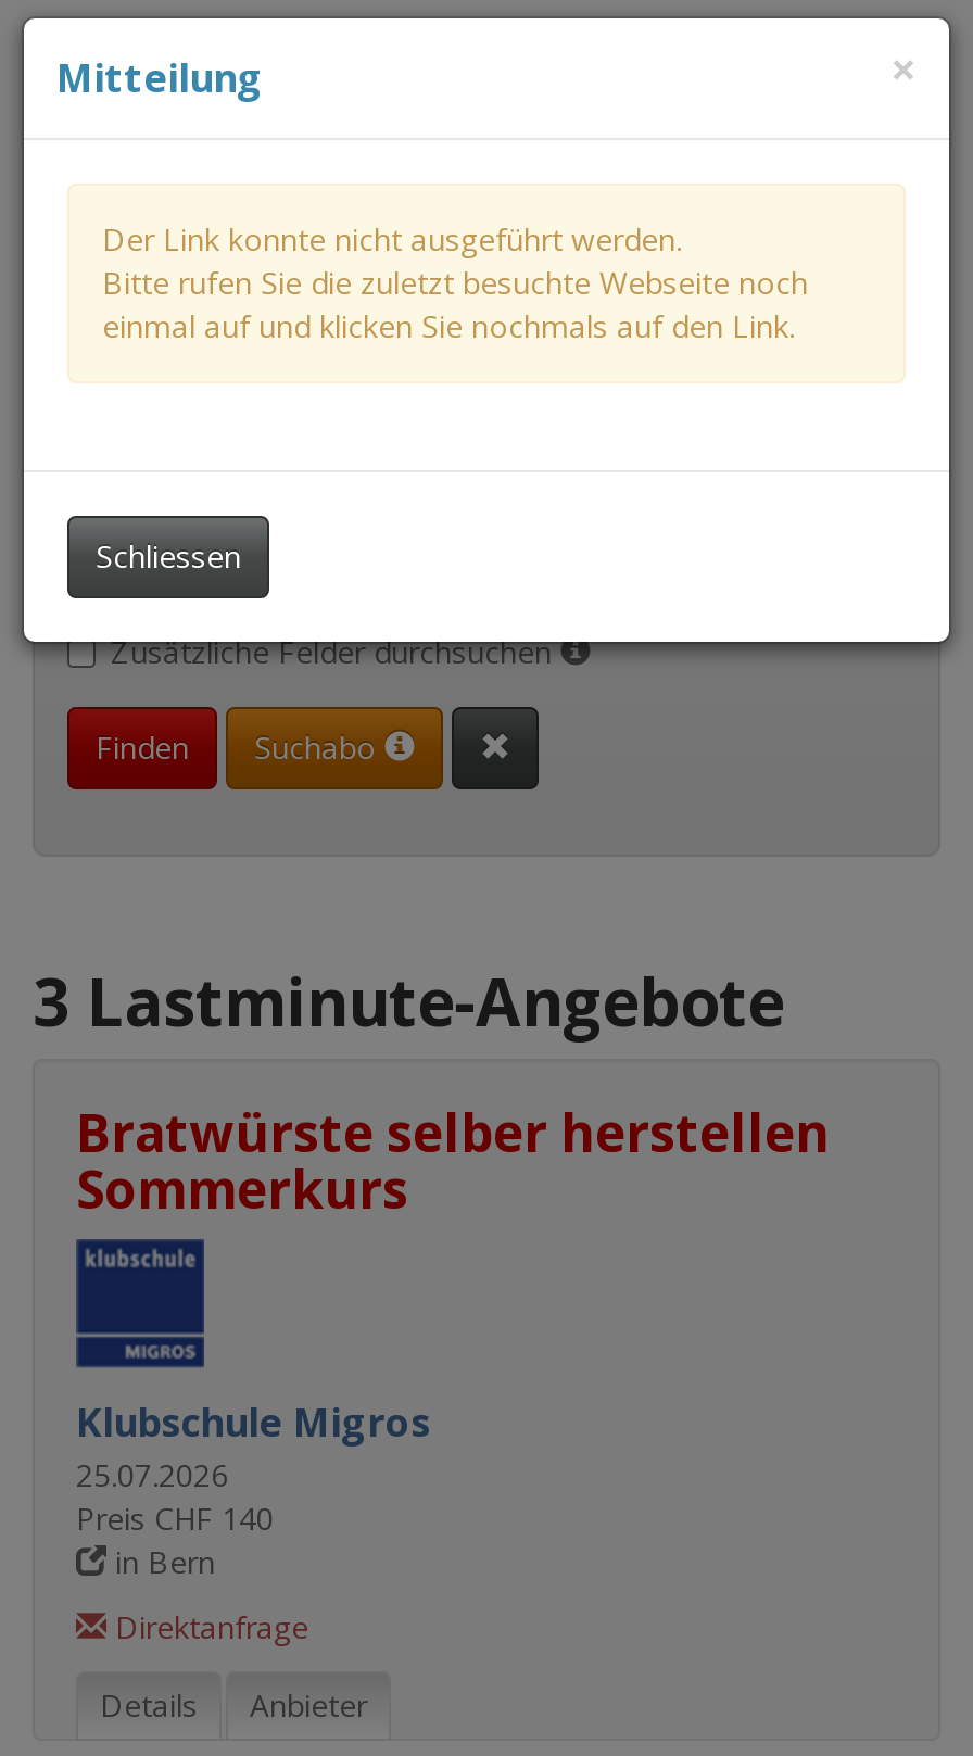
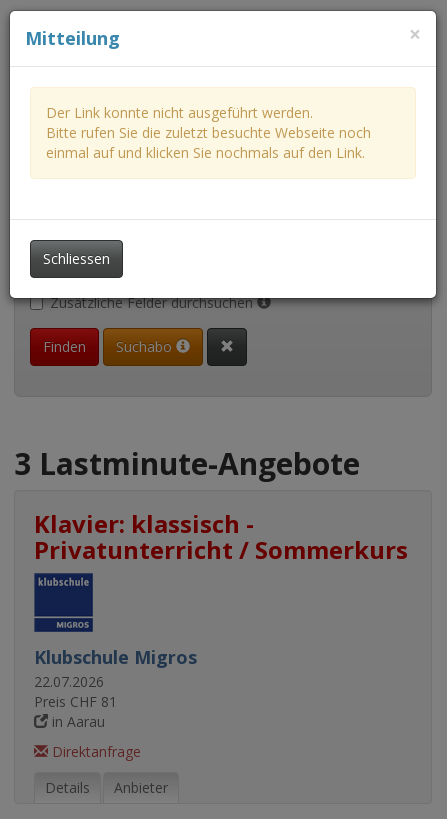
- Bratwürste selber herstellen
- Sommerkurs
+ Klavier: klassisch -
+ Privatunterricht / Sommerkurs

- 25.07.2026
+ 22.07.2026

- Preis CHF 140
+ Preis CHF 81

- in Bern
+ in Aarau
